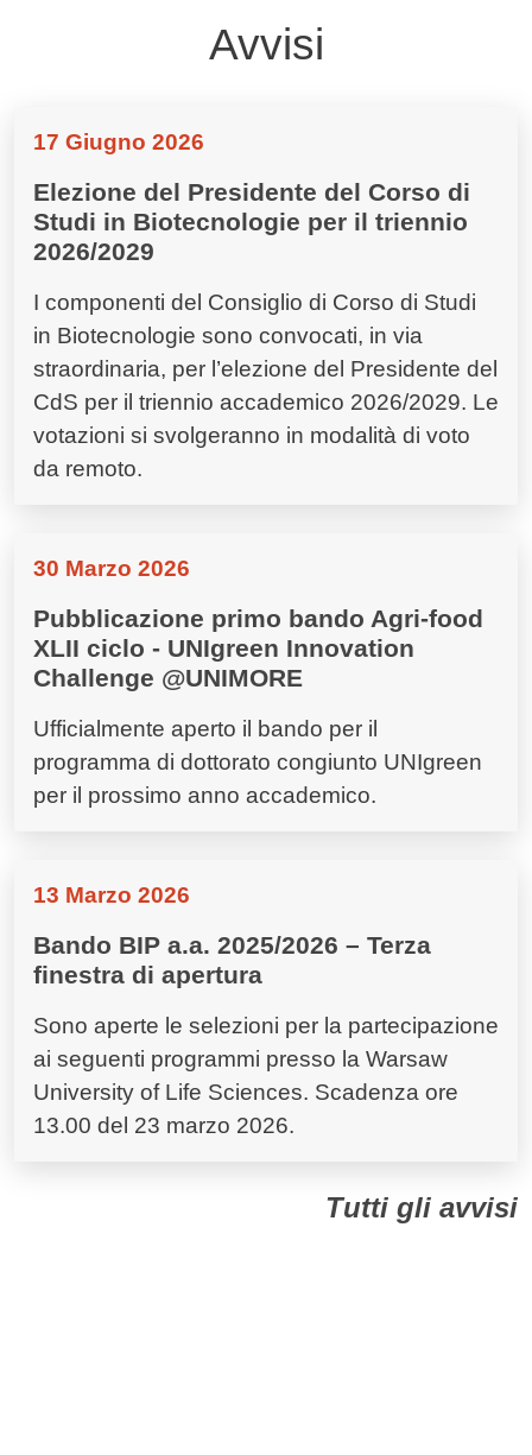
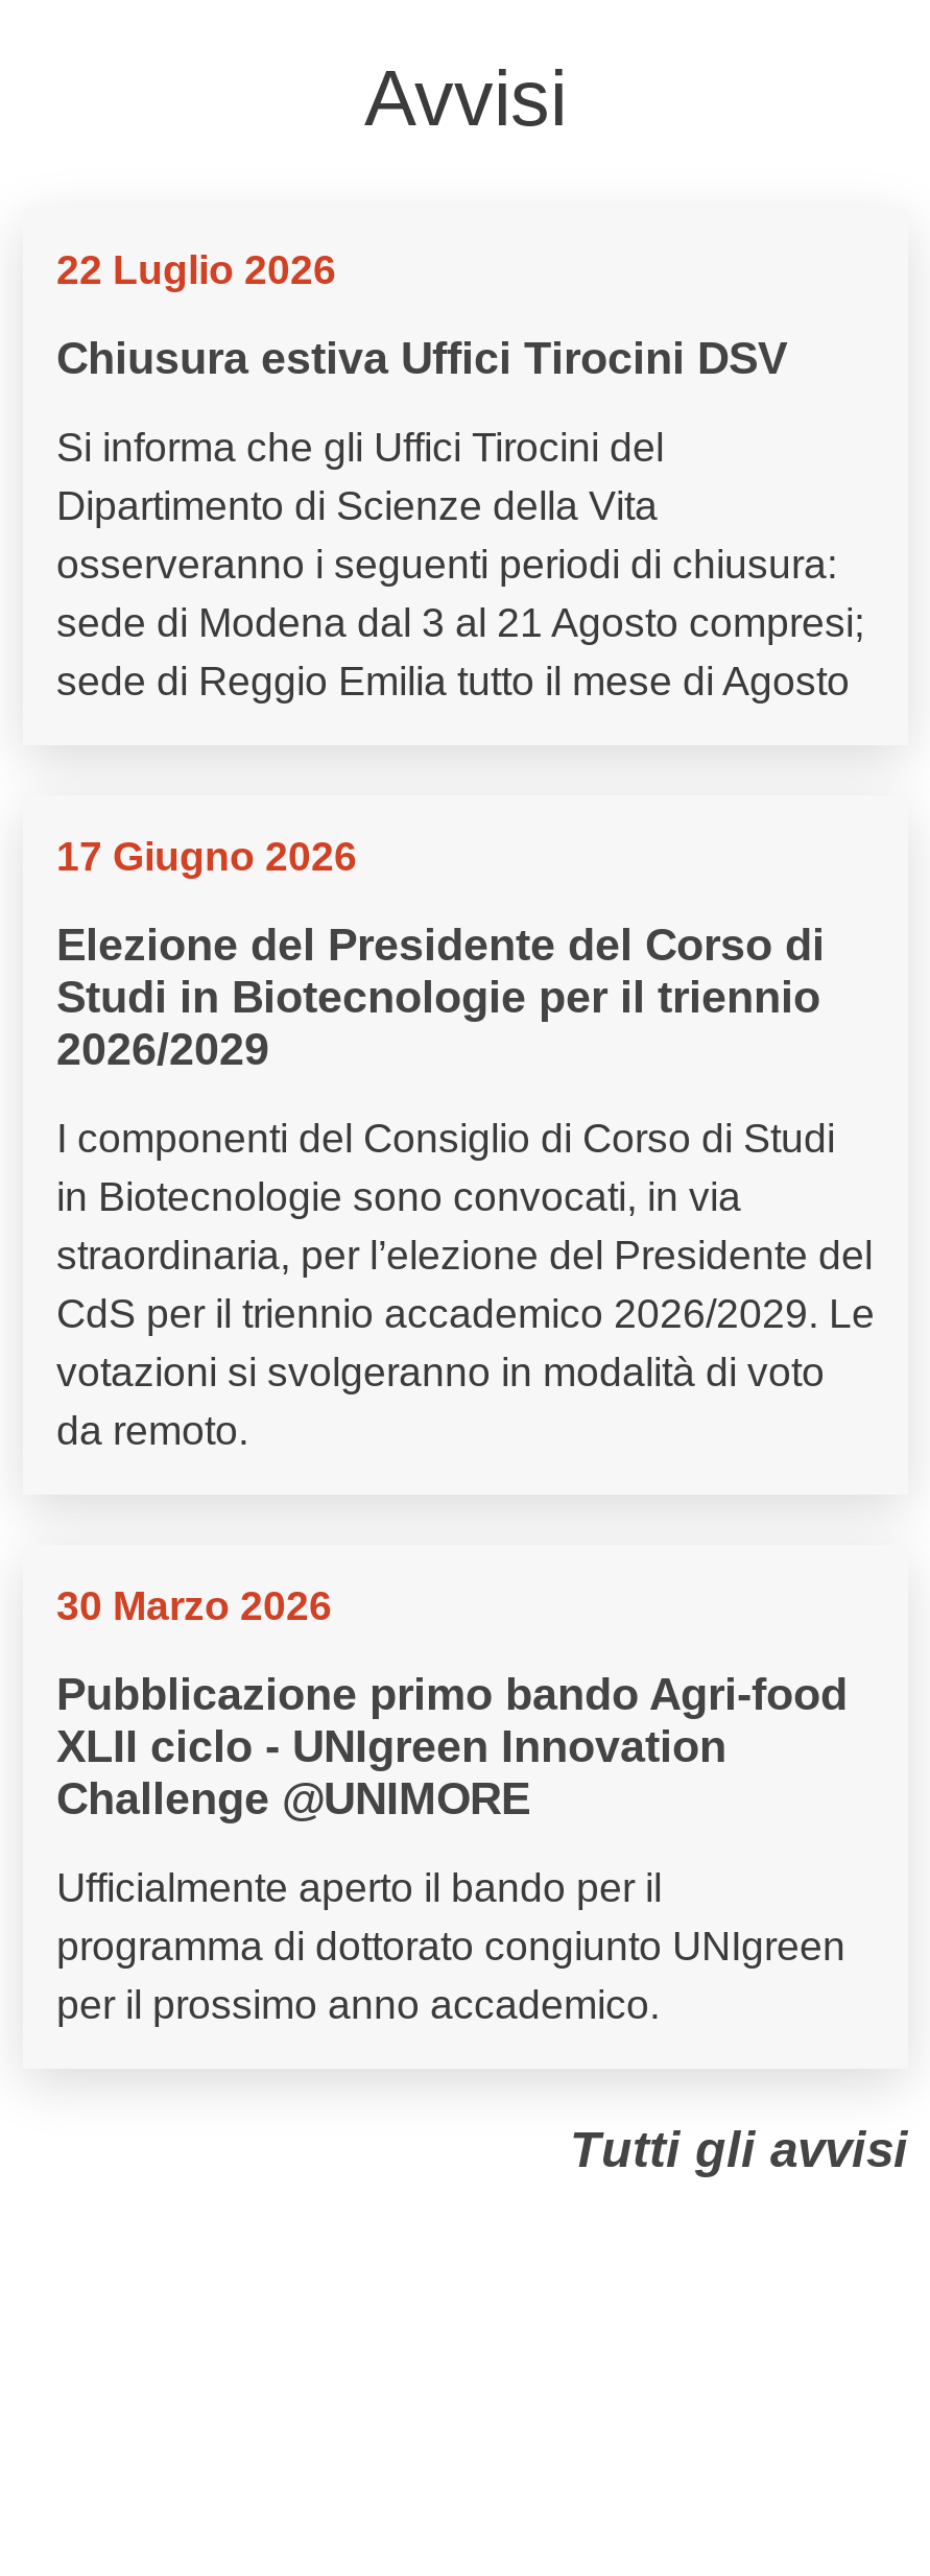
+ 22 Luglio 2026
+ Chiusura estiva Uffici Tirocini DSV
+ Si informa che gli Uffici Tirocini del
+ Dipartimento di Scienze della Vita
+ osserveranno i seguenti periodi di chiusura:
+ sede di Modena dal 3 al 21 Agosto compresi;
+ sede di Reggio Emilia tutto il mese di Agosto

moved down: 17 Giugno 2026 | Elezione del Presidente del Corso di | Studi in Biotecnologie per il triennio | ... | programma di dottorato congiunto UNIgreen | per il prossimo anno accademico.

- 13 Marzo 2026
- Bando BIP a.a. 2025/2026 – Terza
- finestra di apertura
- Sono aperte le selezioni per la partecipazione
- ai seguenti programmi presso la Warsaw
- University of Life Sciences. Scadenza ore
- 13.00 del 23 marzo 2026.
